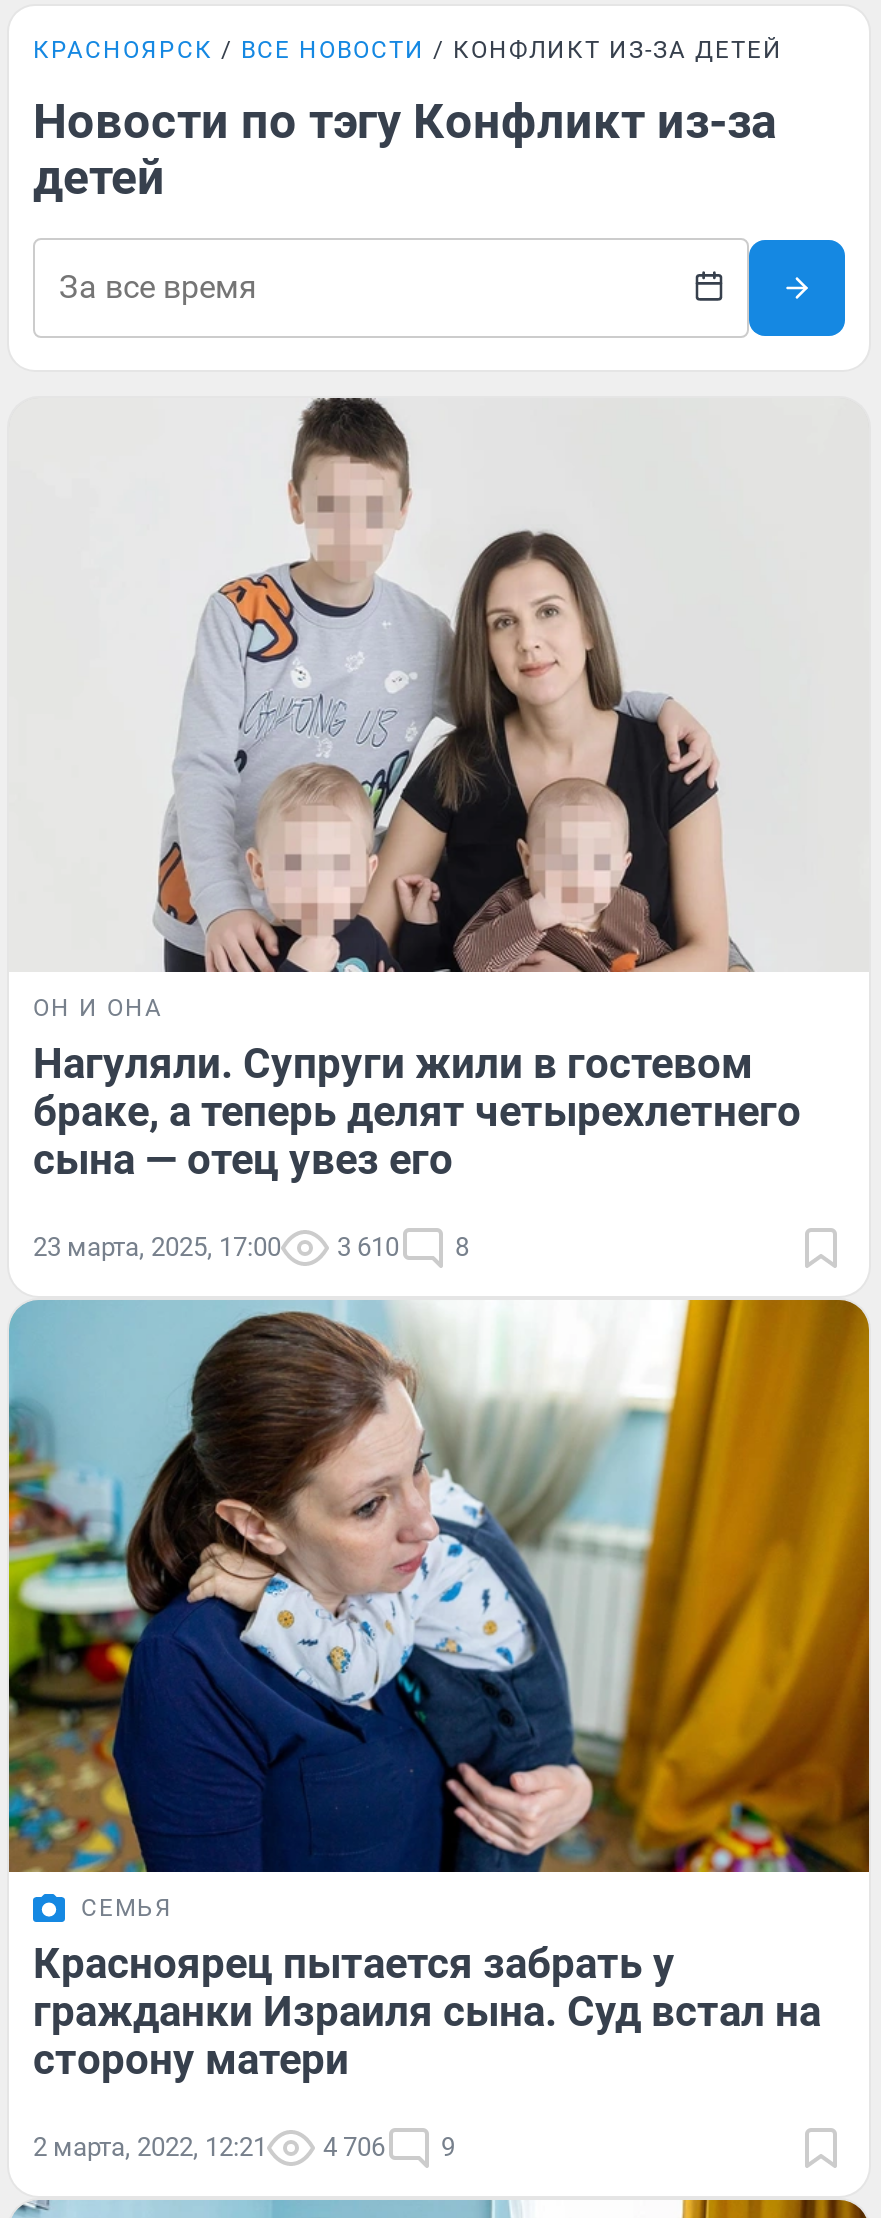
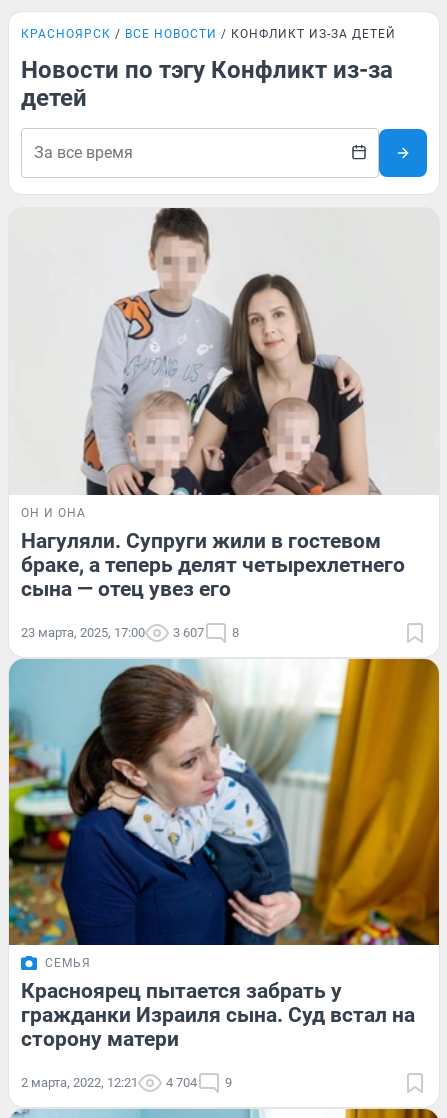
- 23 марта, 2025, 17:00 3 610 8
+ 23 марта, 2025, 17:00 3 607 8

- 2 марта, 2022, 12:21 4 706 9
+ 2 марта, 2022, 12:21 4 704 9
